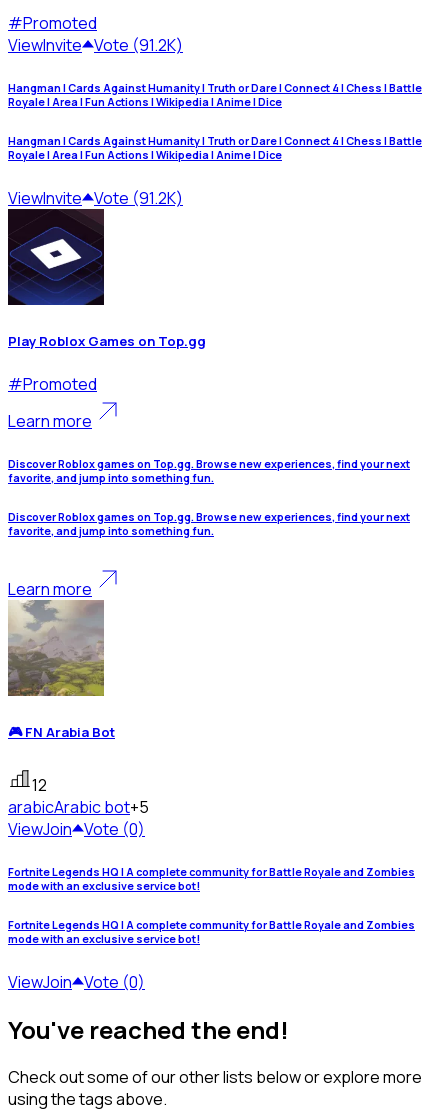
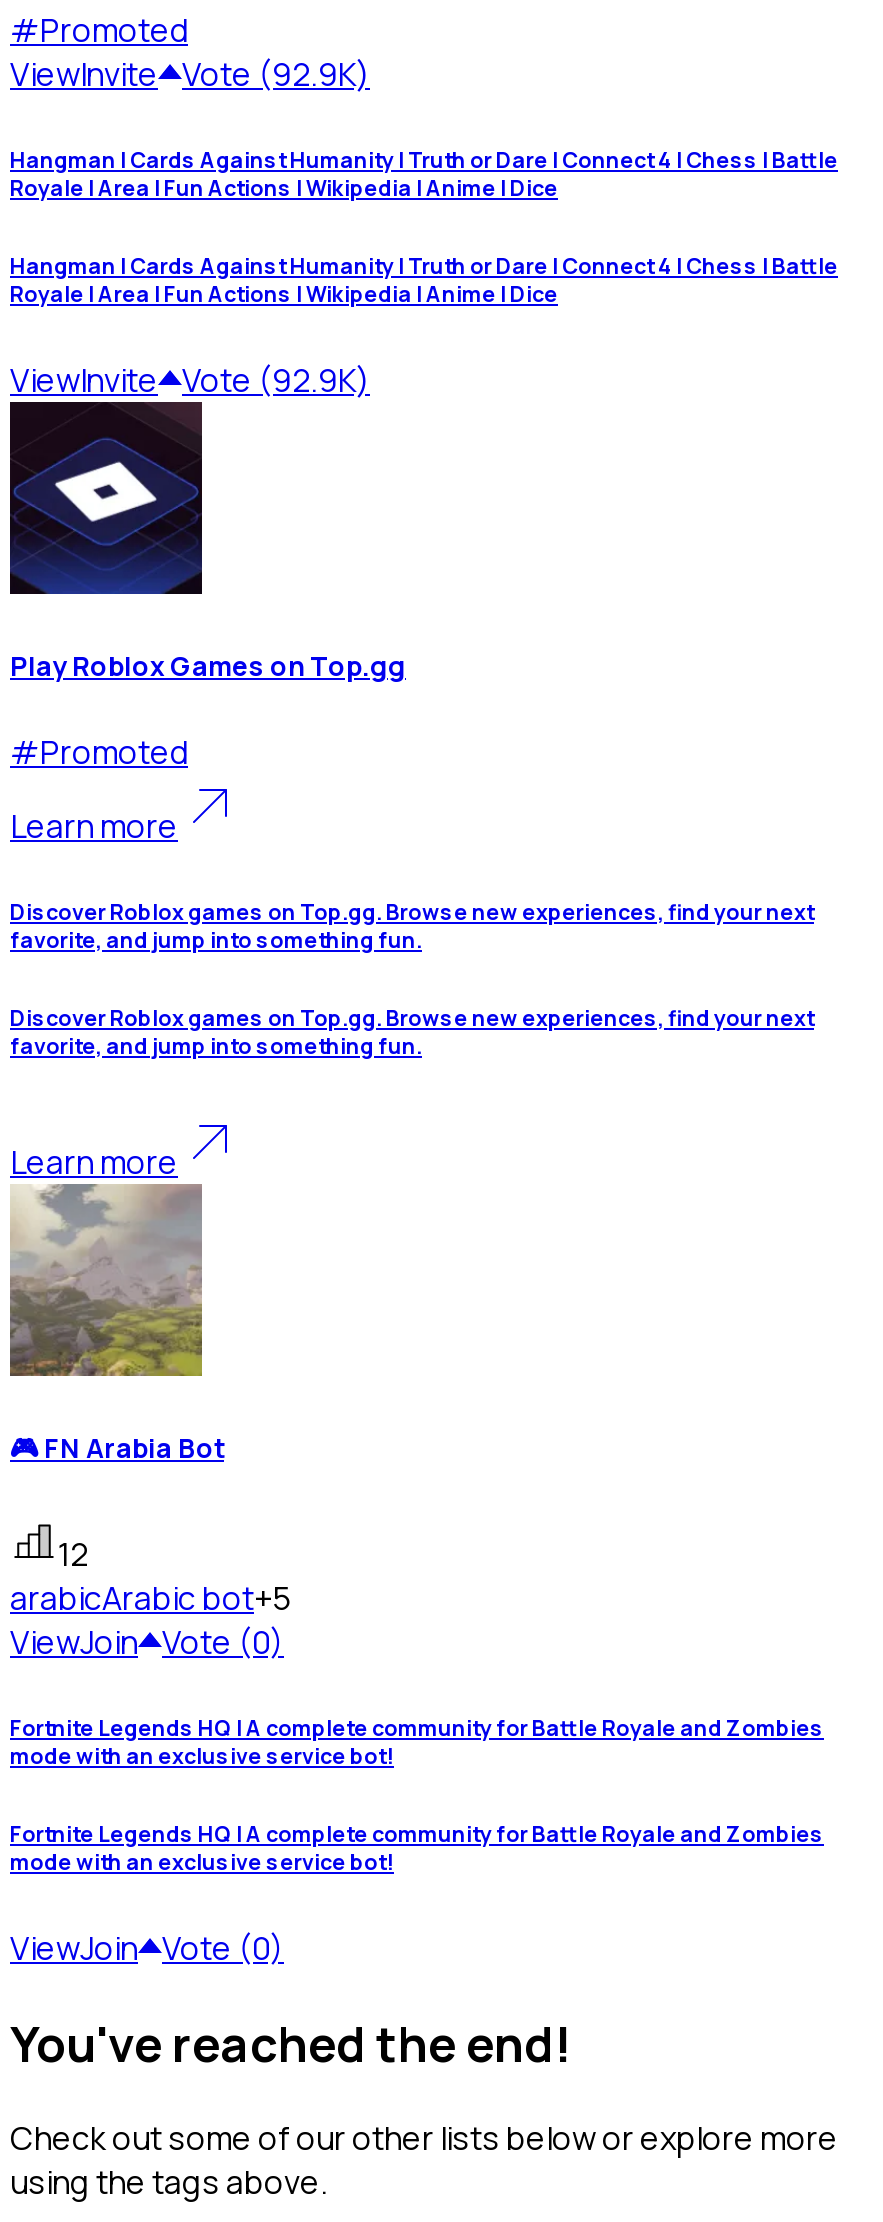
- ViewInvite Vote (91.2K)
+ ViewInvite Vote (92.9K)

- ViewInvite Vote (91.2K)
+ ViewInvite Vote (92.9K)
